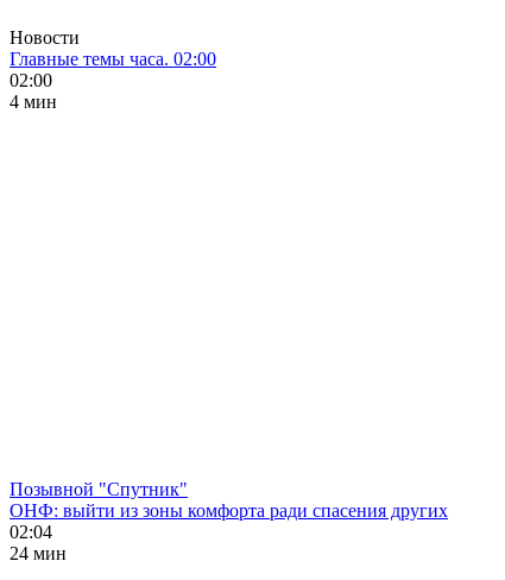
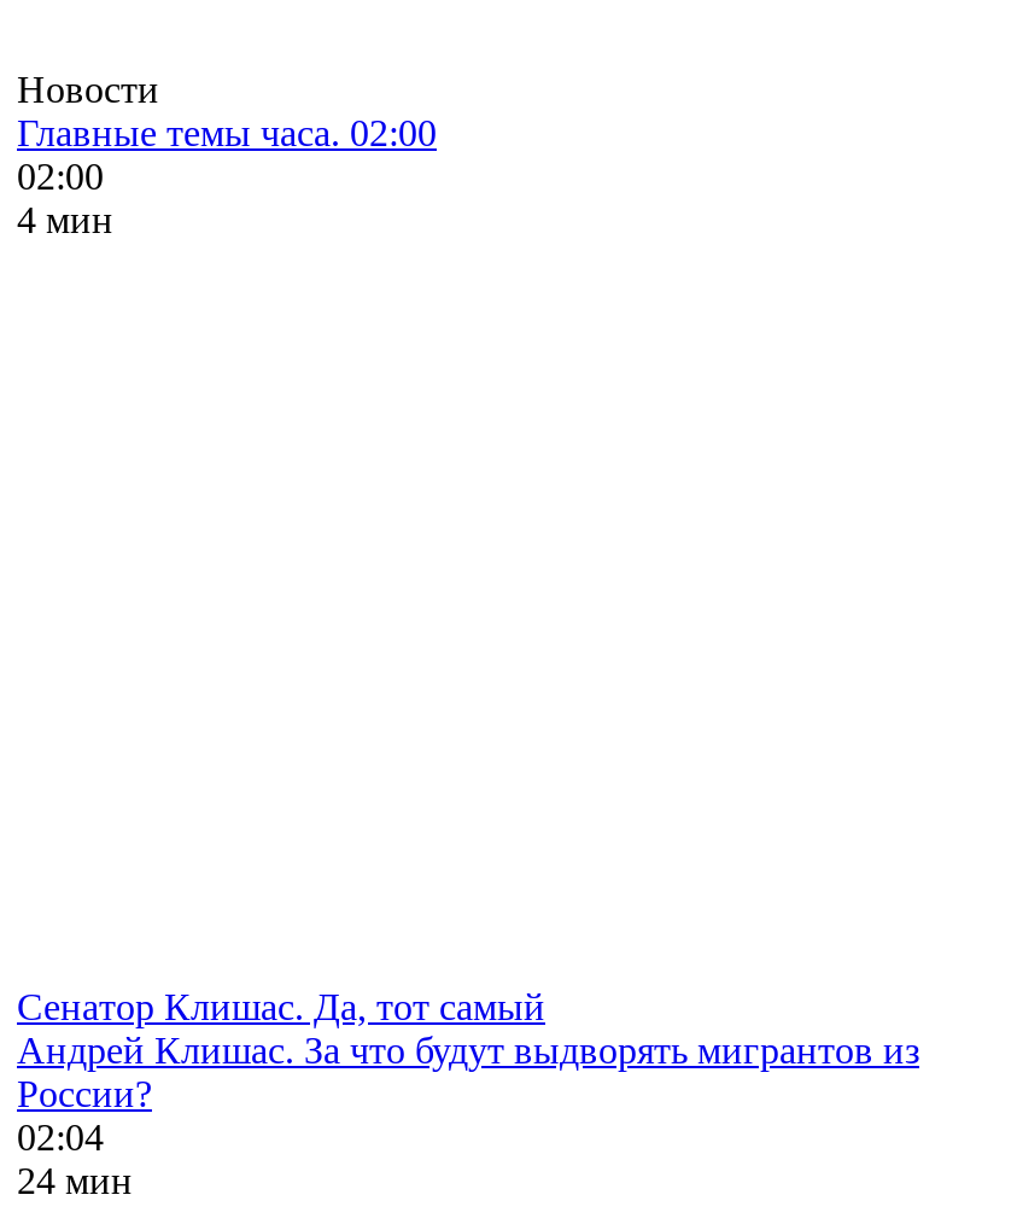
- Позывной "Спутник"
- ОНФ: выйти из зоны комфорта ради спасения других
+ Сенатор Клишас. Да, тот самый
+ Андрей Клишас. За что будут выдворять мигрантов из
+ России?
